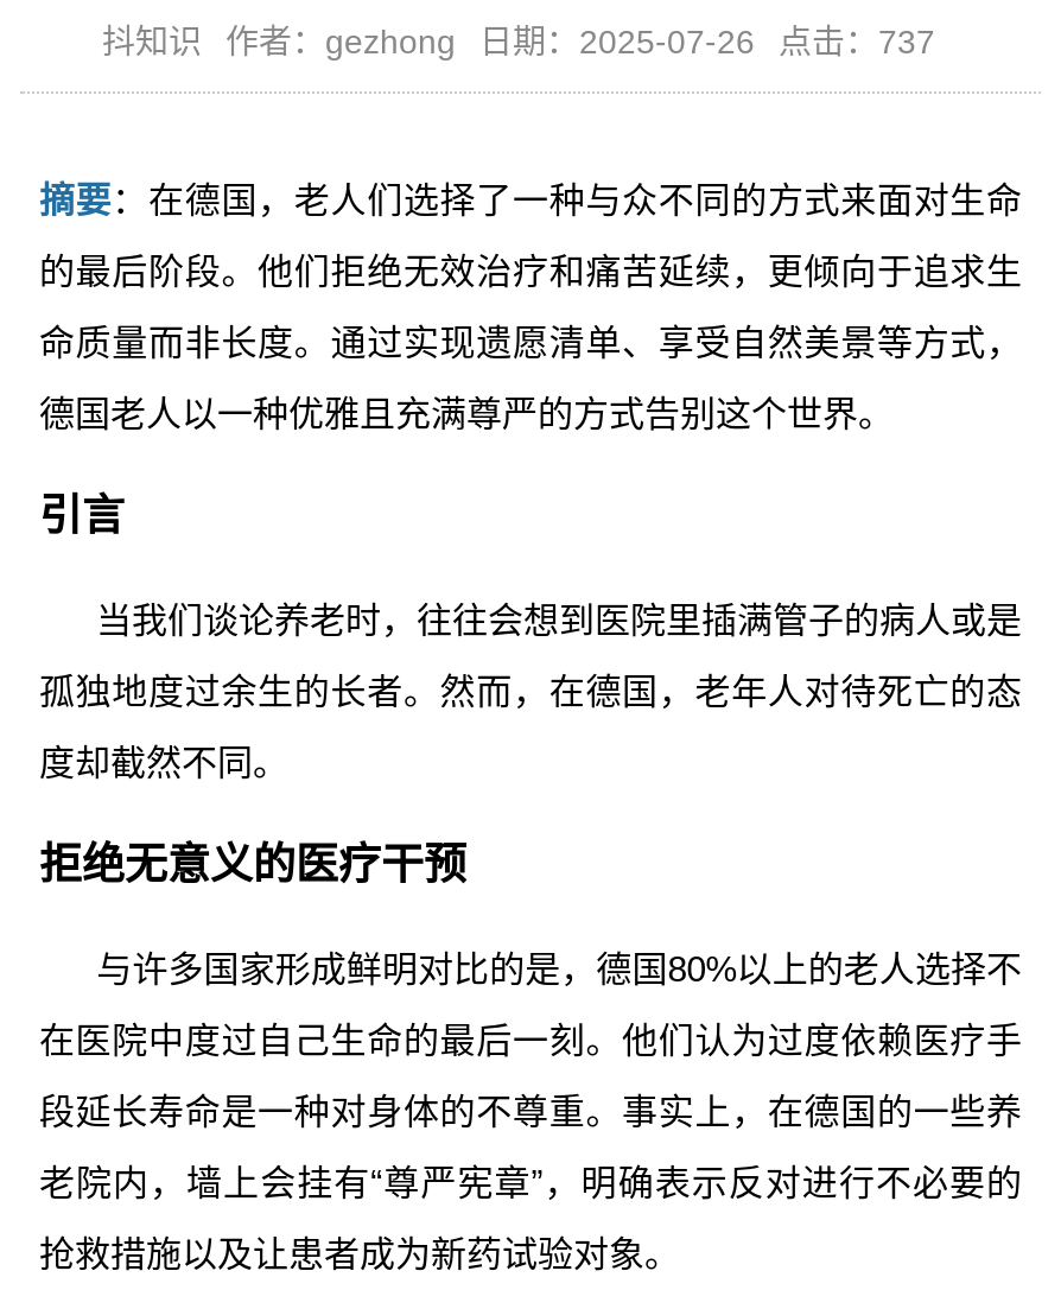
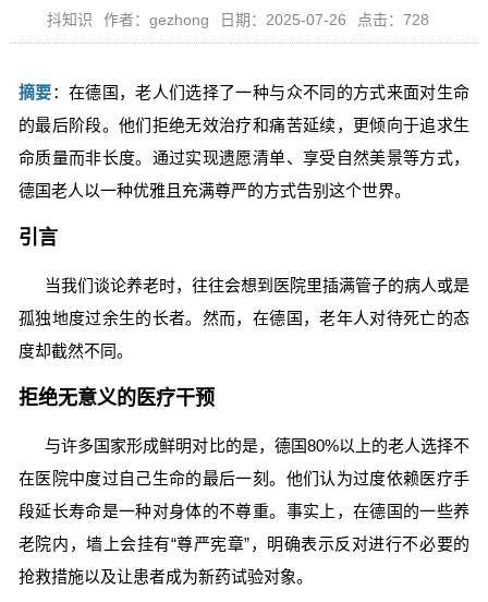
- 点击：737
+ 点击：728
